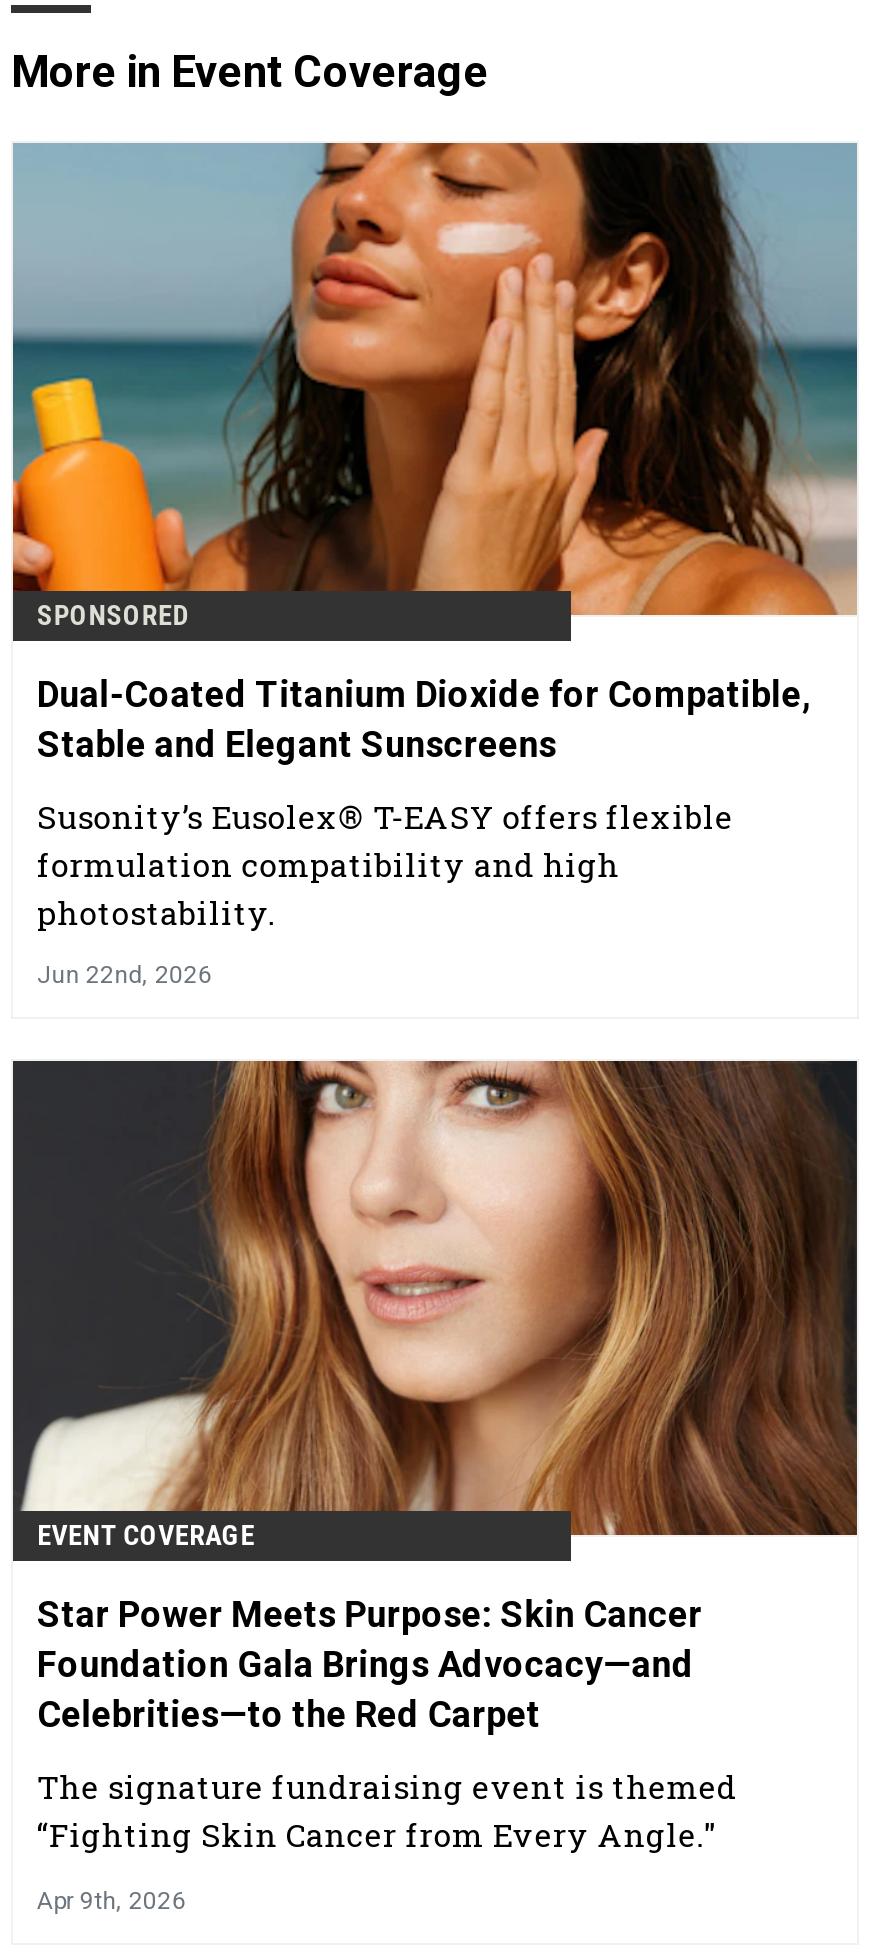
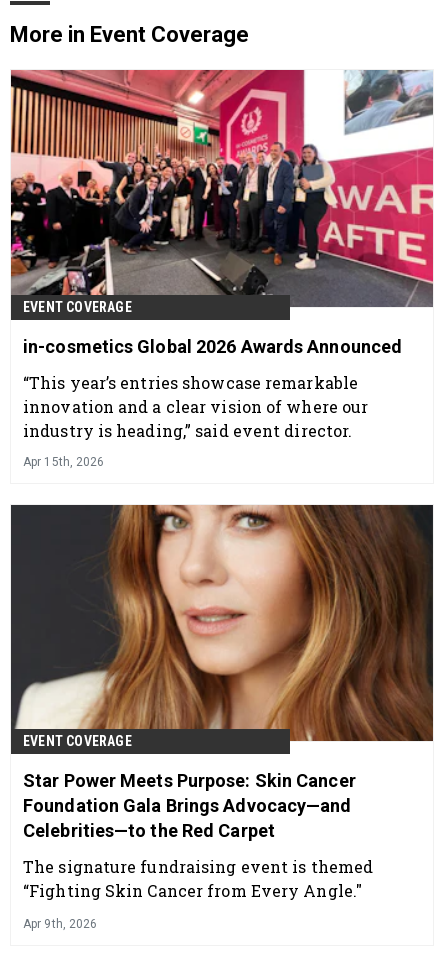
- [image]
- SPONSORED
+ [image]
+ EVENT COVERAGE

- Dual-Coated Titanium Dioxide for Compatible,
- Stable and Elegant Sunscreens
+ in-cosmetics Global 2026 Awards Announced

- Susonity’s Eusolex® T-EASY offers flexible
- formulation compatibility and high
- photostability.
+ “This year’s entries showcase remarkable
+ innovation and a clear vision of where our
+ industry is heading,” said event director.

- Jun 22nd, 2026
+ Apr 15th, 2026
